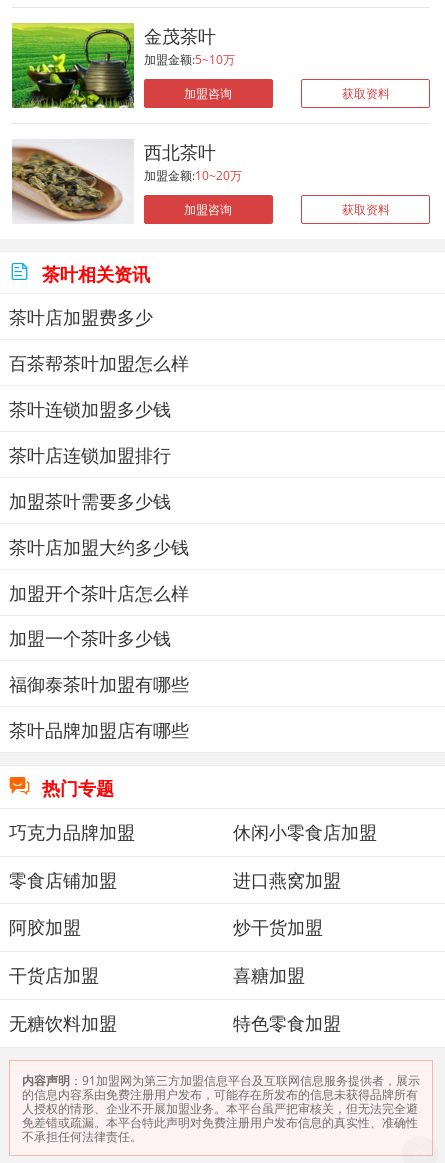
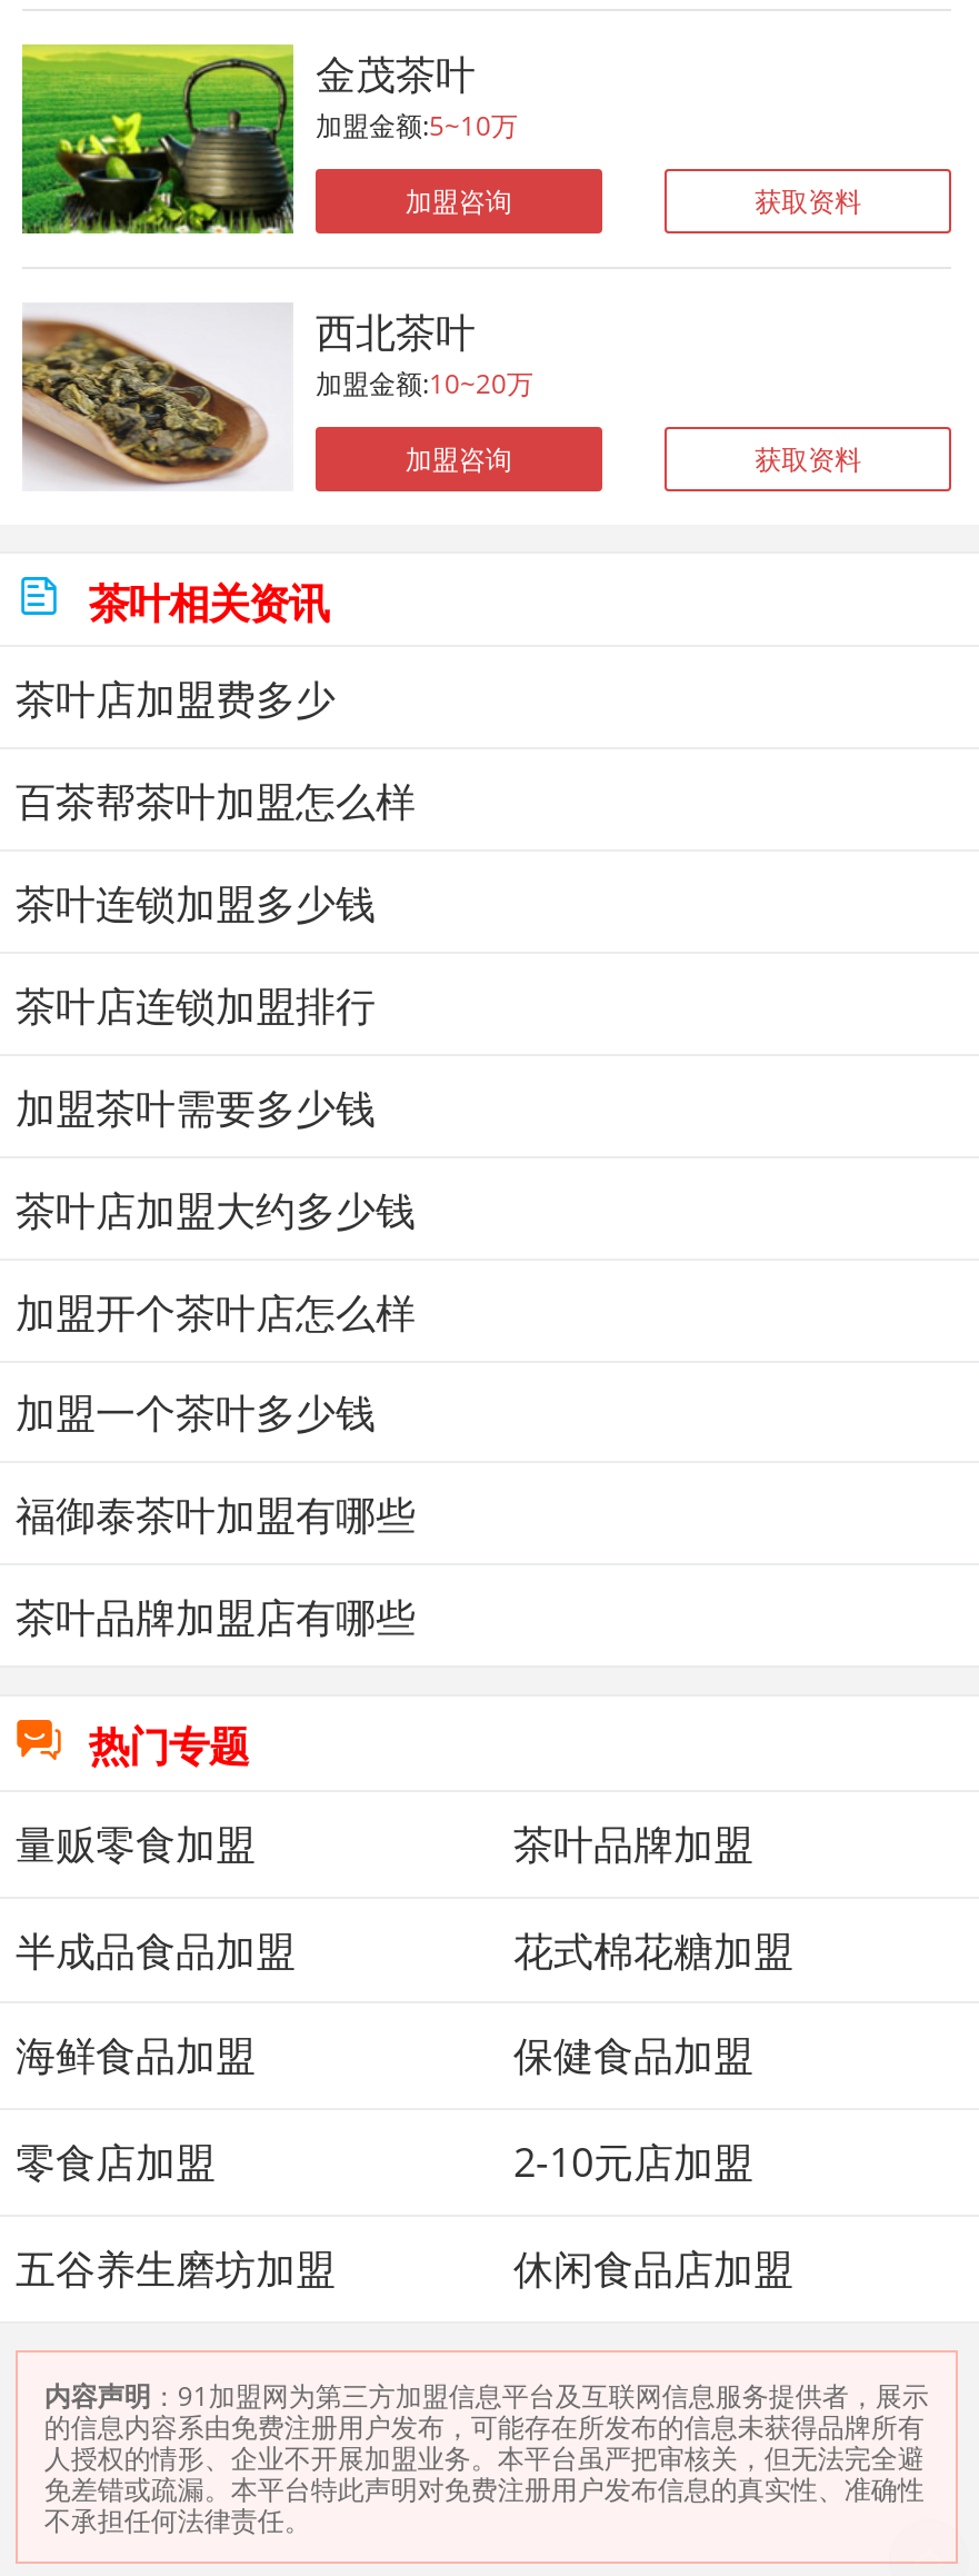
- 巧克力品牌加盟
- 休闲小零食店加盟
+ 量贩零食加盟
+ 茶叶品牌加盟

- 零食店铺加盟
- 进口燕窝加盟
+ 半成品食品加盟
+ 花式棉花糖加盟

- 阿胶加盟
- 炒干货加盟
+ 海鲜食品加盟
+ 保健食品加盟

- 干货店加盟
- 喜糖加盟
+ 零食店加盟
+ 2-10元店加盟

- 无糖饮料加盟
- 特色零食加盟
+ 五谷养生磨坊加盟
+ 休闲食品店加盟
